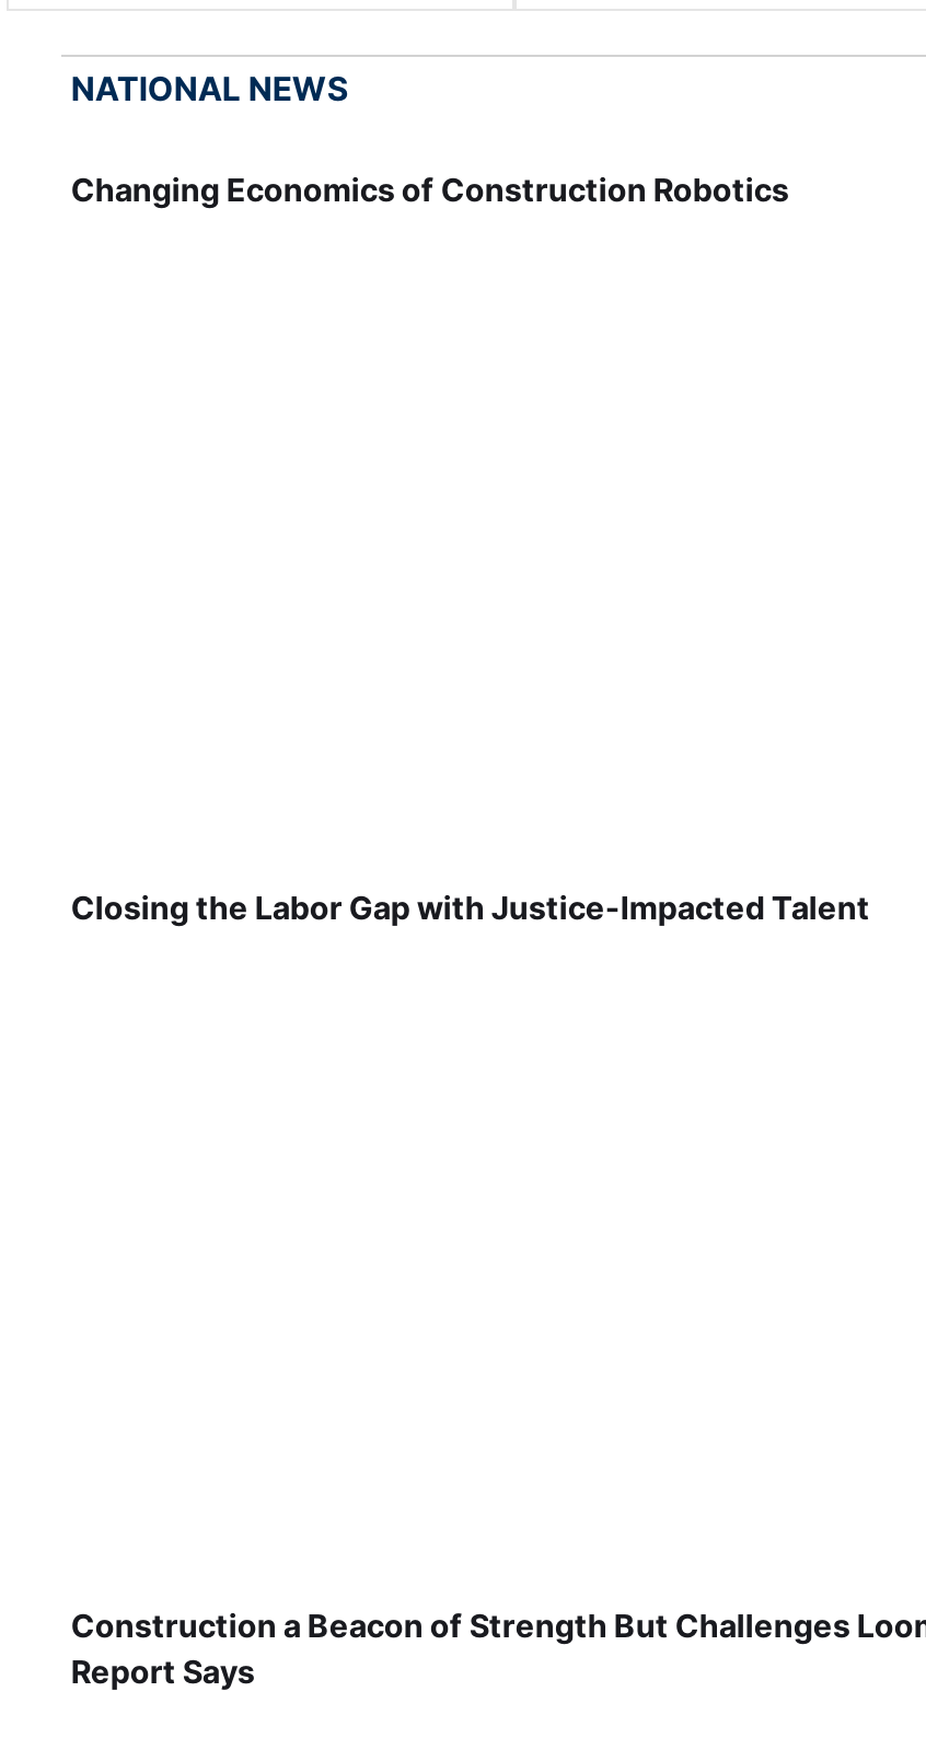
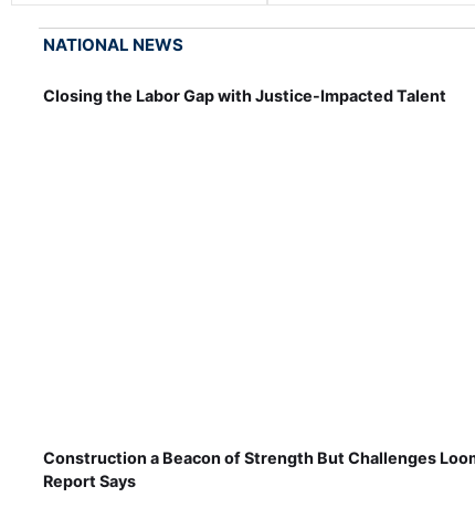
- Changing Economics of Construction Robotics
